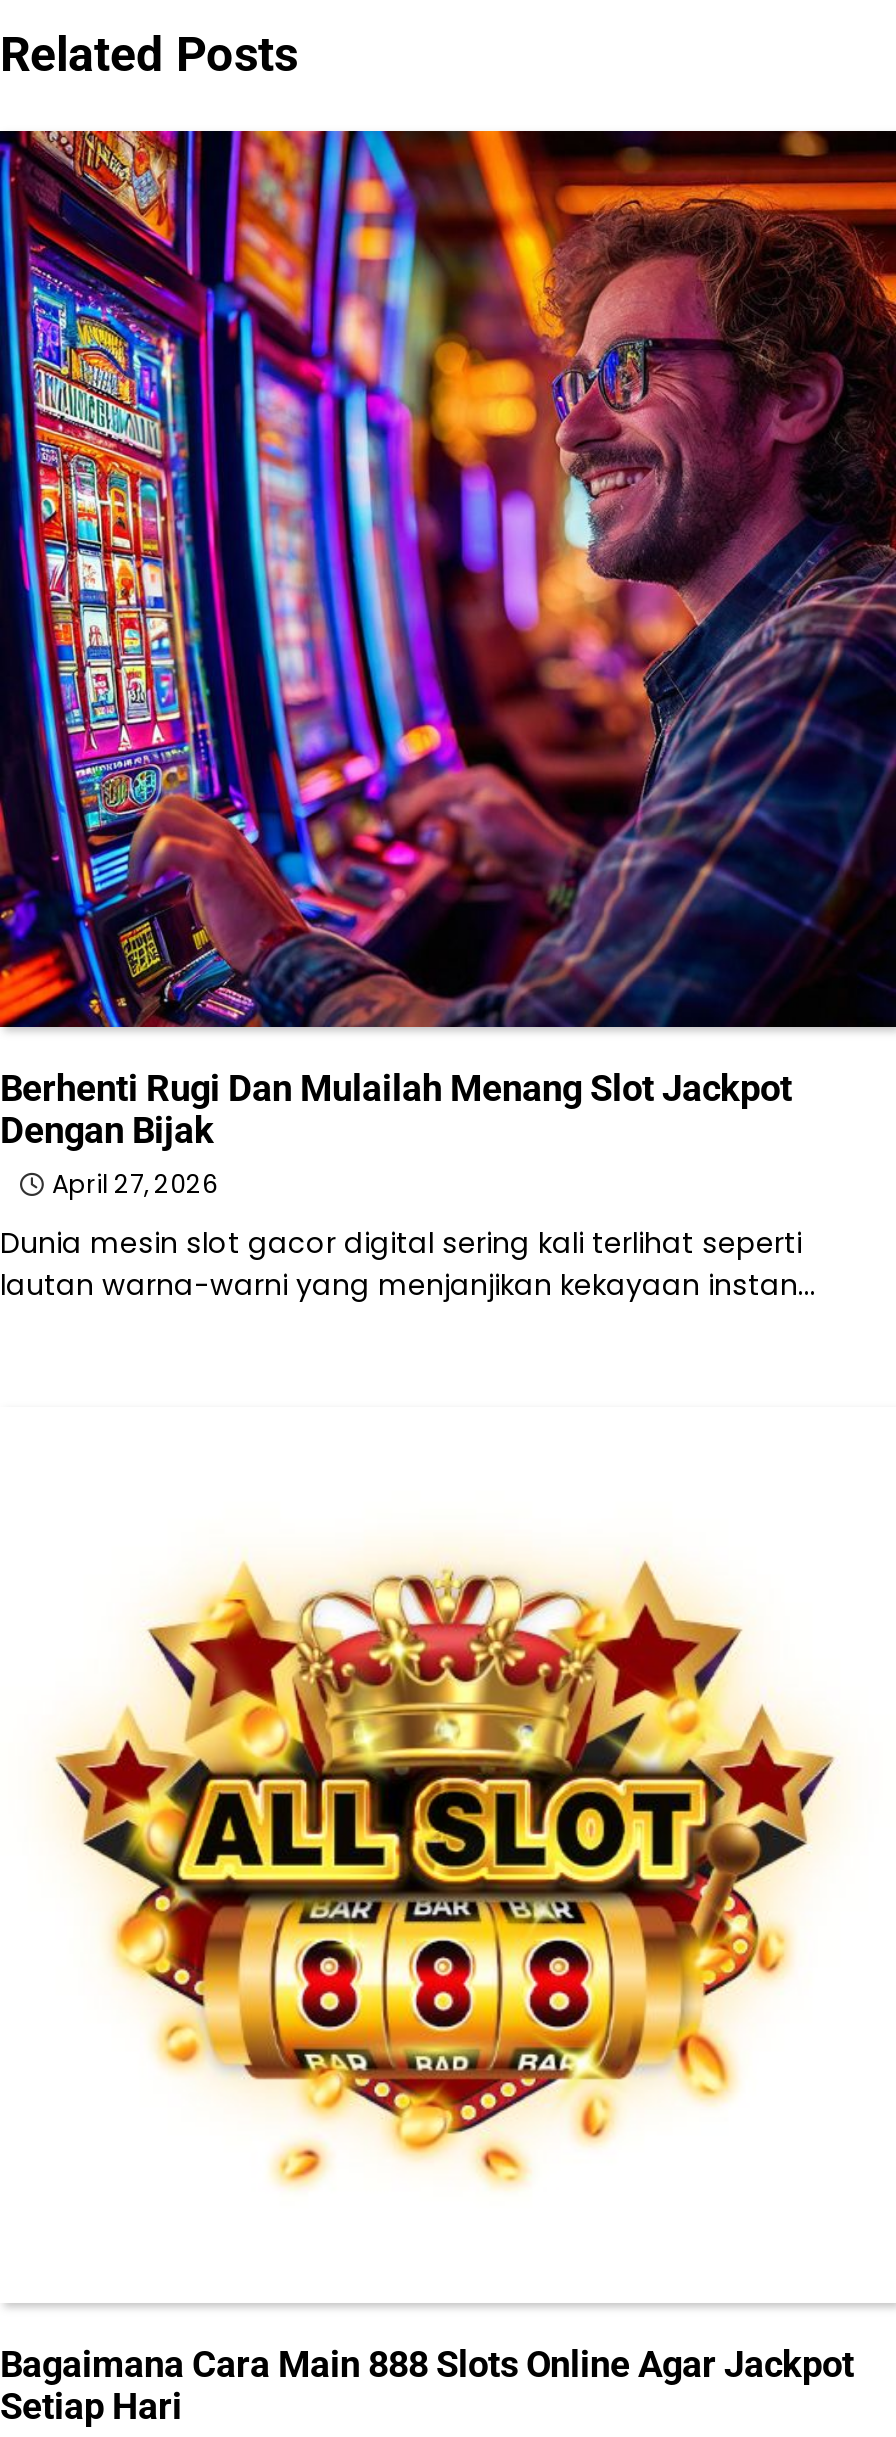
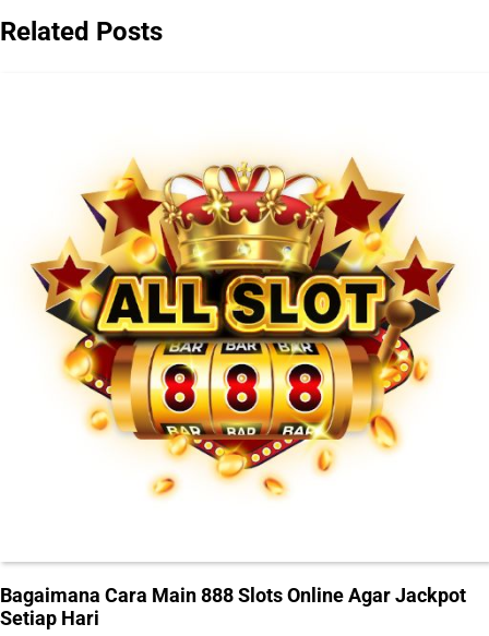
- [image]
- Berhenti Rugi Dan Mulailah Menang Slot Jackpot
- Dengan Bijak
- April 27, 2026
- Dunia mesin slot gacor digital sering kali terlihat seperti
- lautan warna-warni yang menjanjikan kekayaan instan…
